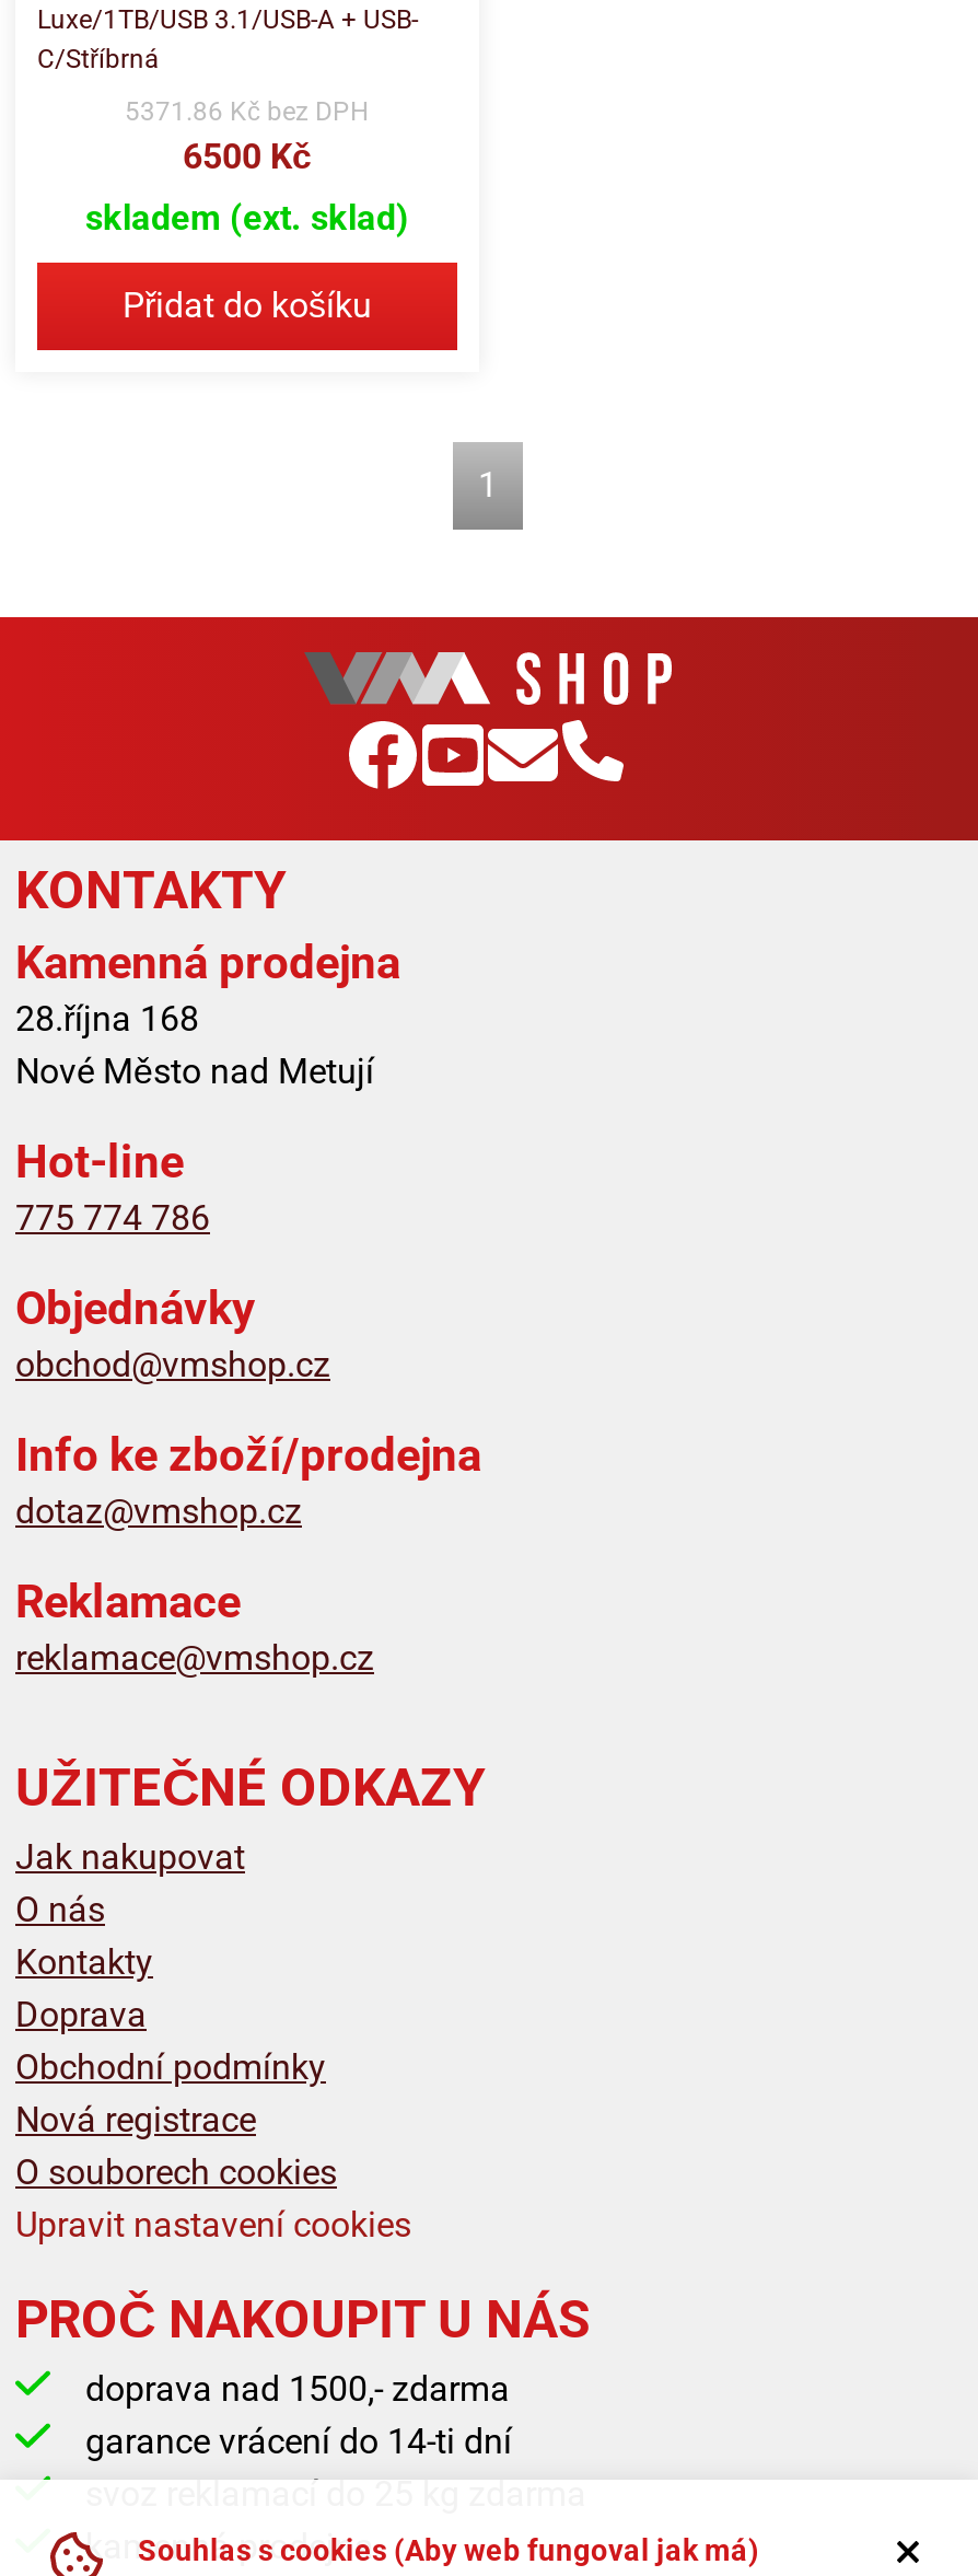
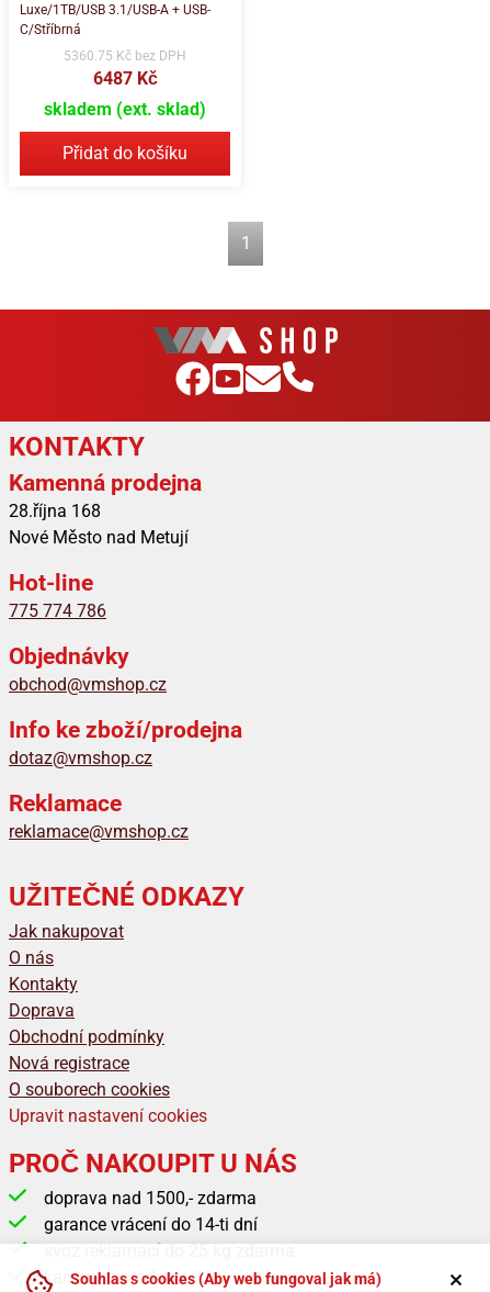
- 5371.86 Kč bez DPH
+ 5360.75 Kč bez DPH

- 6500 Kč
+ 6487 Kč
